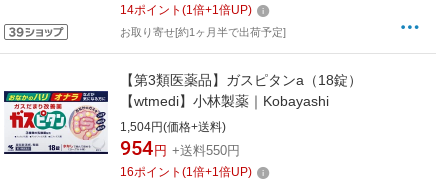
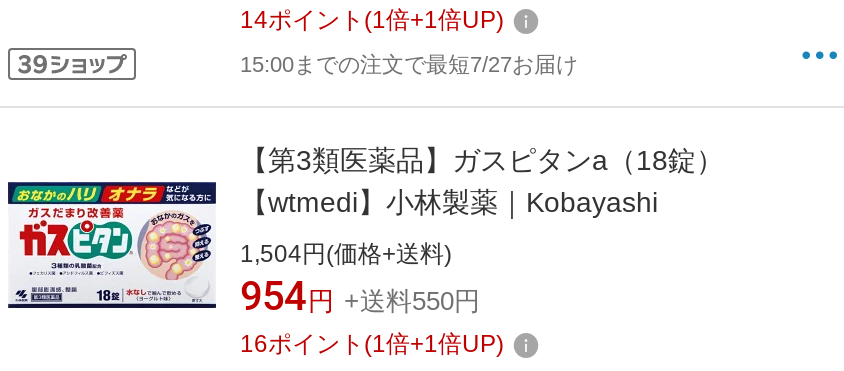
- お取り寄せ[約1ヶ月半で出荷予定]
+ 15:00までの注文で最短7/27お届け
